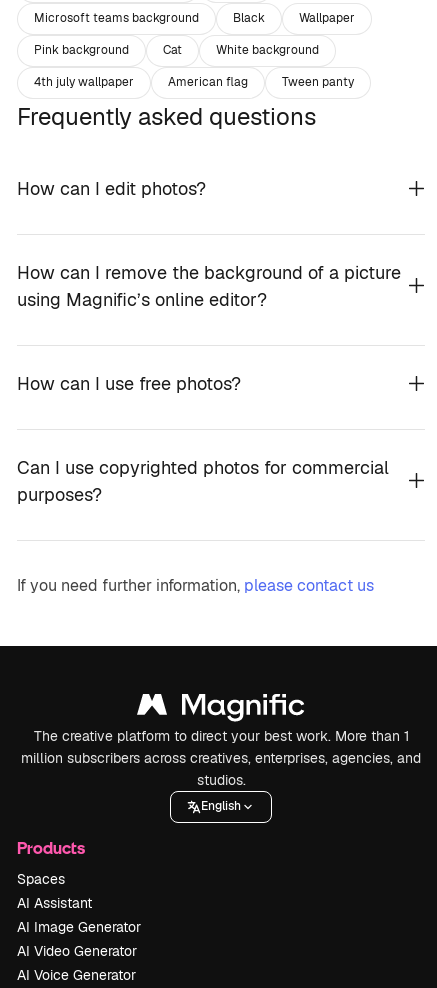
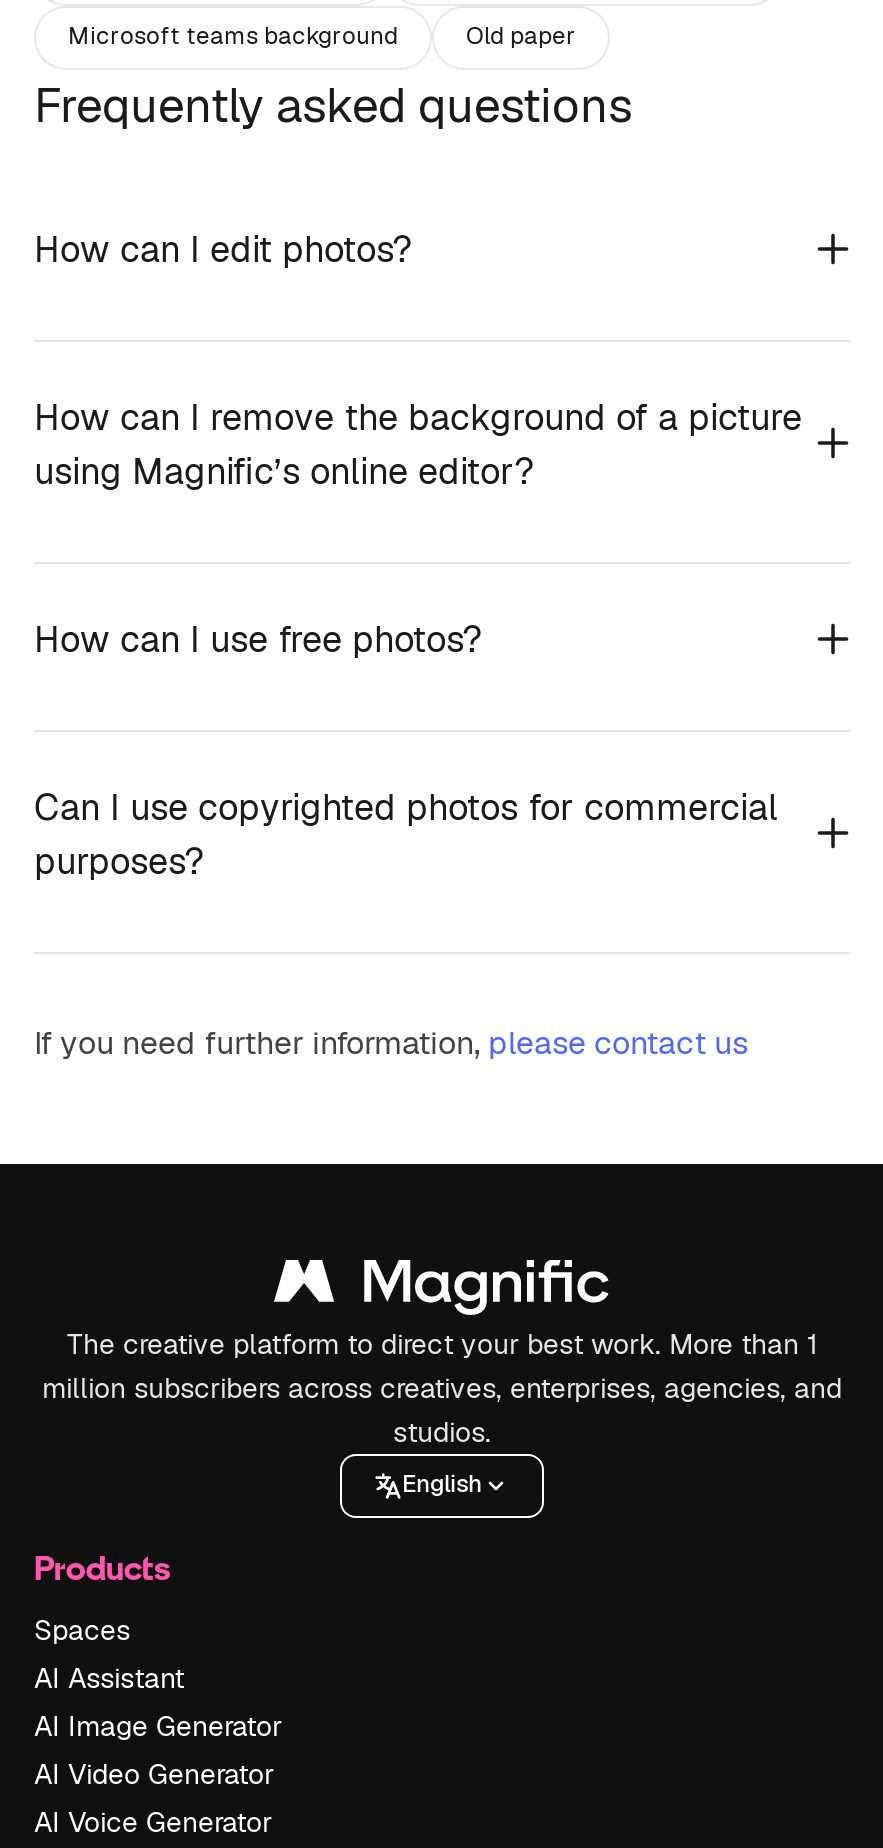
- Black
- Wallpaper
- Pink background
- Cat
- White background
- 4th july wallpaper
- American flag
- Tween panty
+ Old paper
